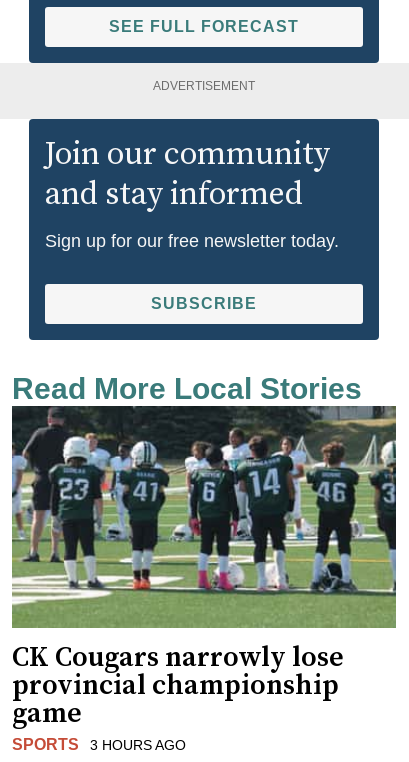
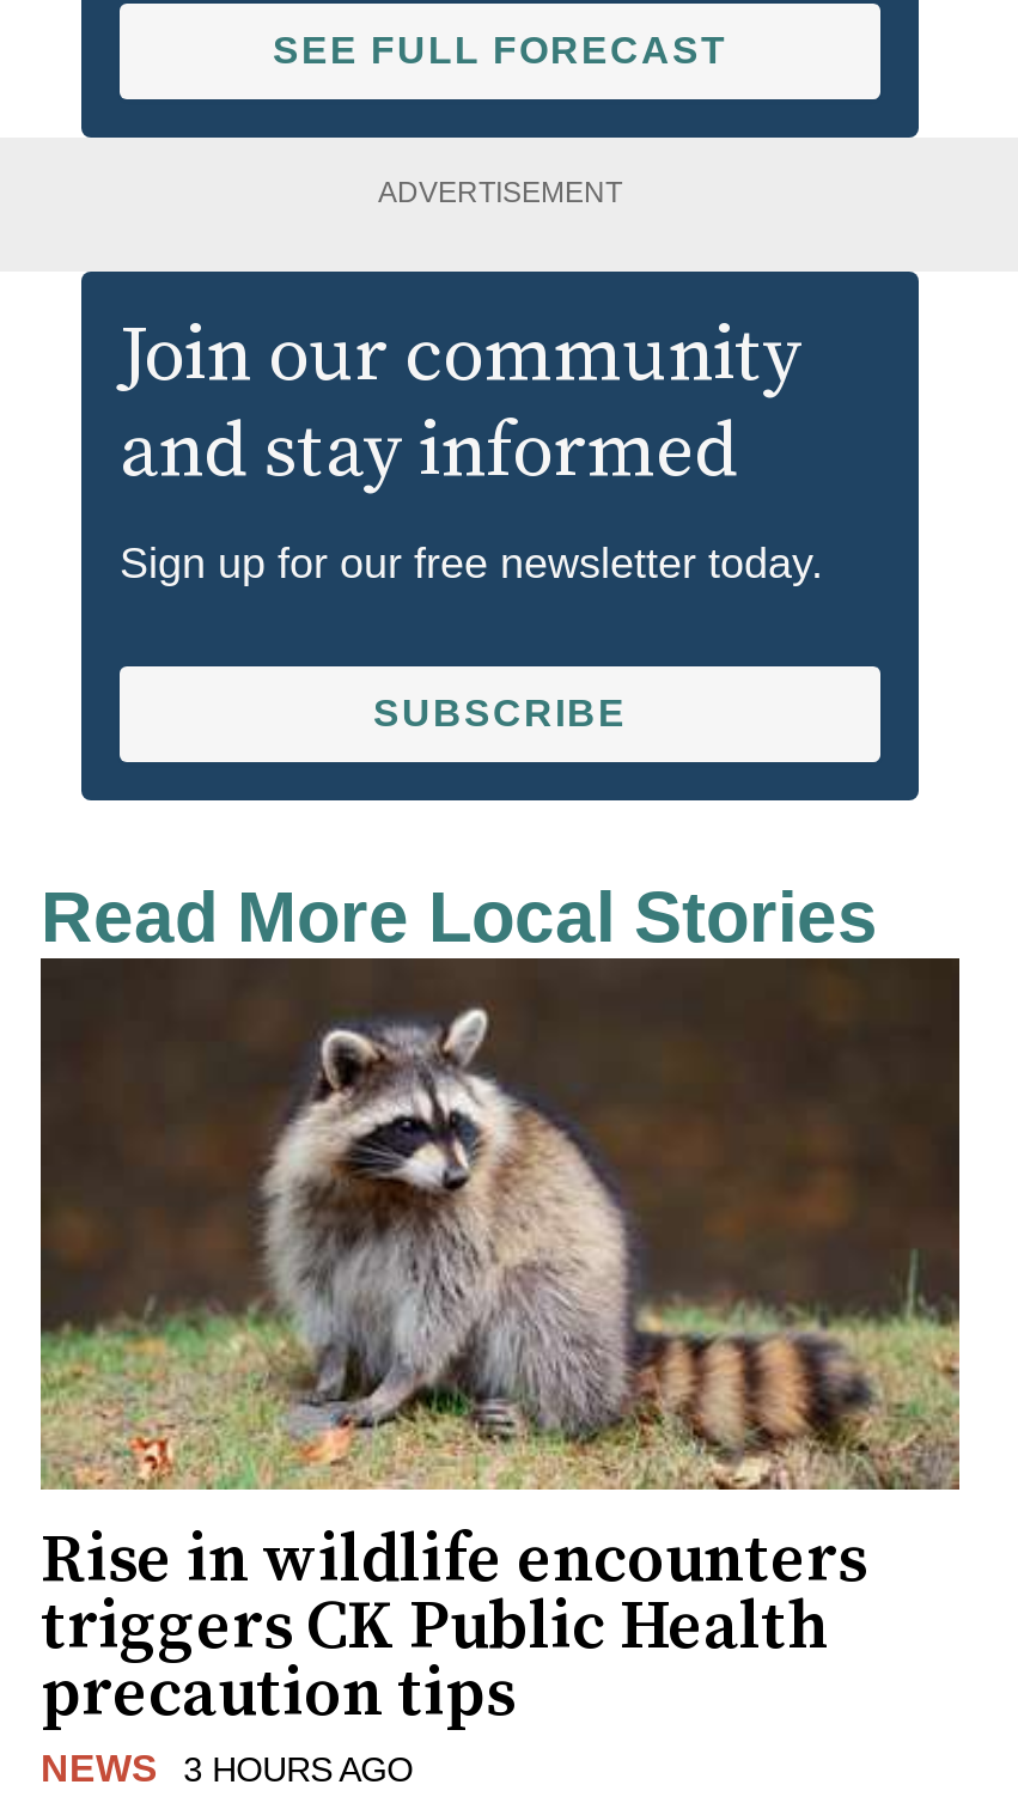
- [image]
- CK Cougars narrowly lose
- provincial championship
- game
- SPORTS
+ [image]
+ Rise in wildlife encounters
+ triggers CK Public Health
+ precaution tips
+ NEWS
